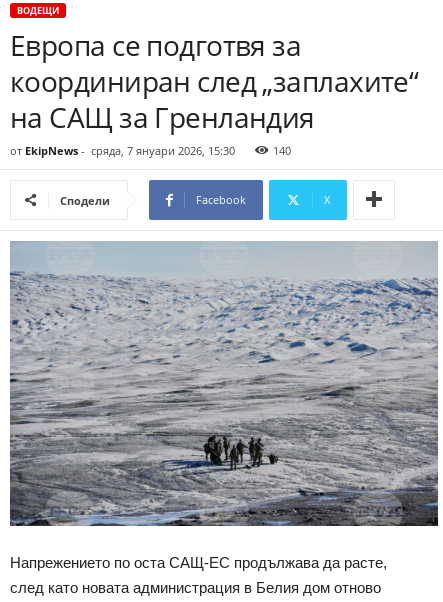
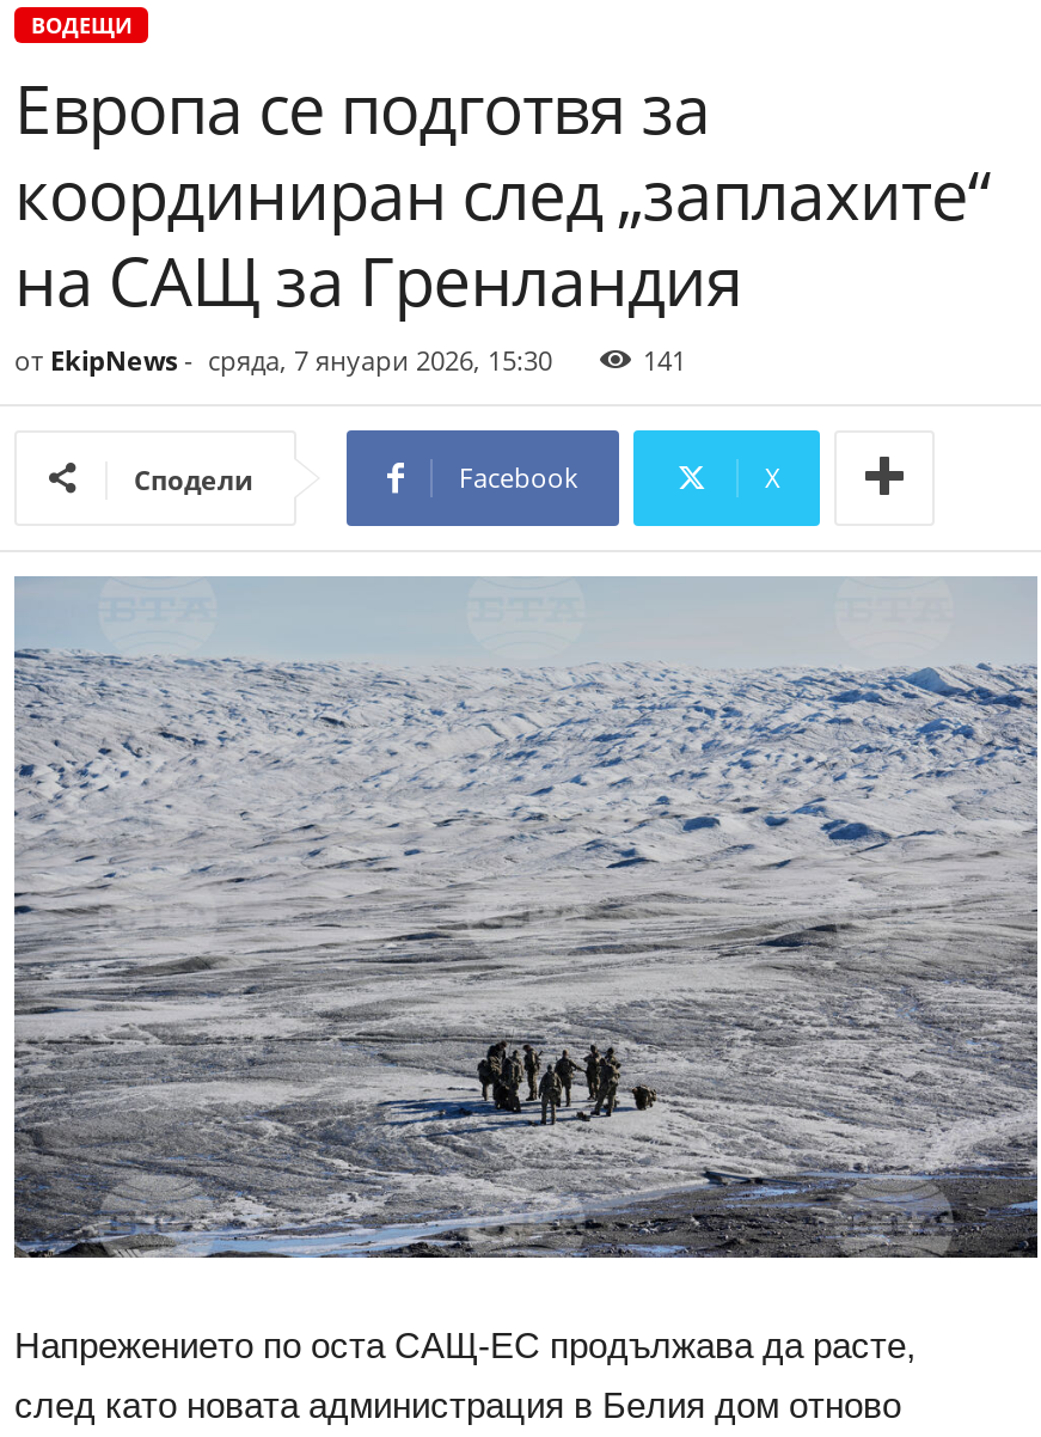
- 140
+ 141
